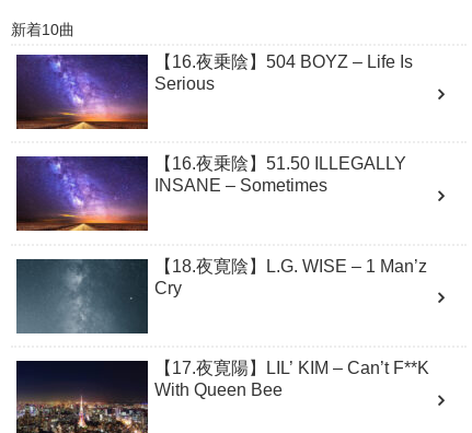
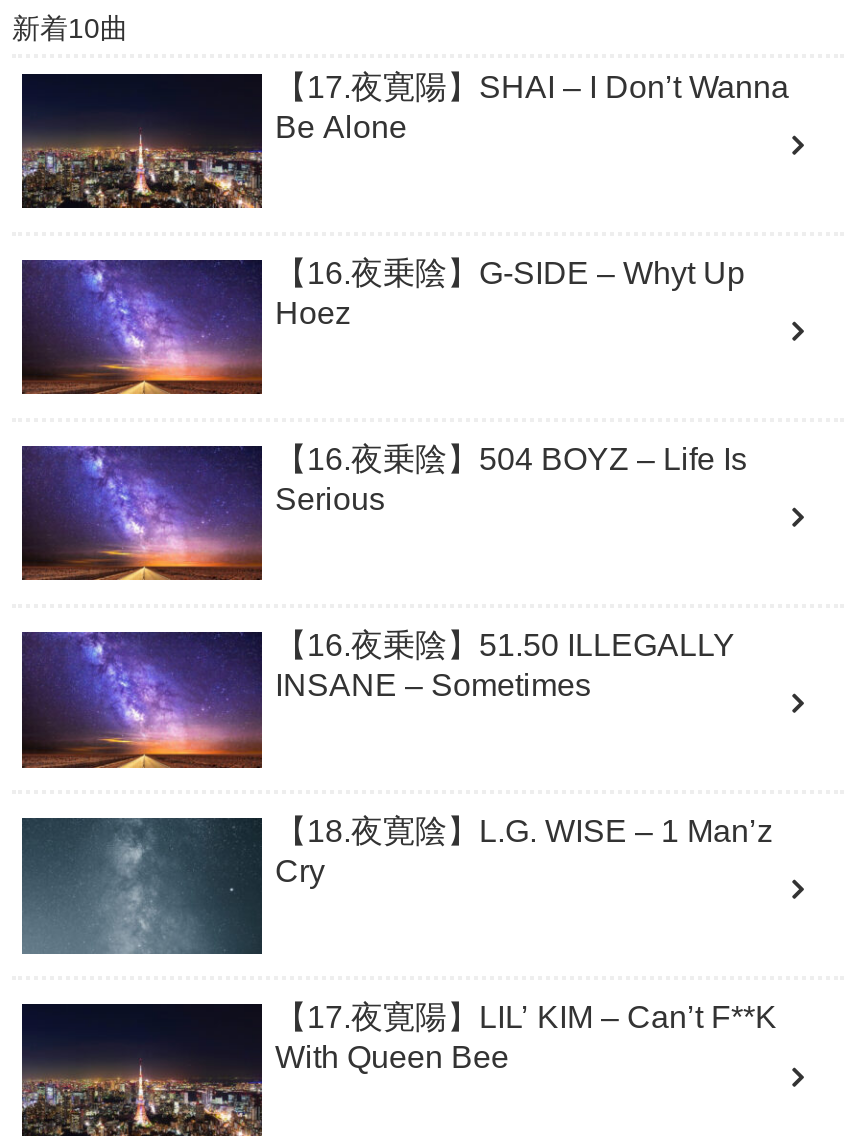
+ [image]
+ 【17.夜寛陽】SHAI – I Don’t Wanna
+ Be Alone

+ 【16.夜乗陰】G-SIDE – Whyt Up
+ Hoez
